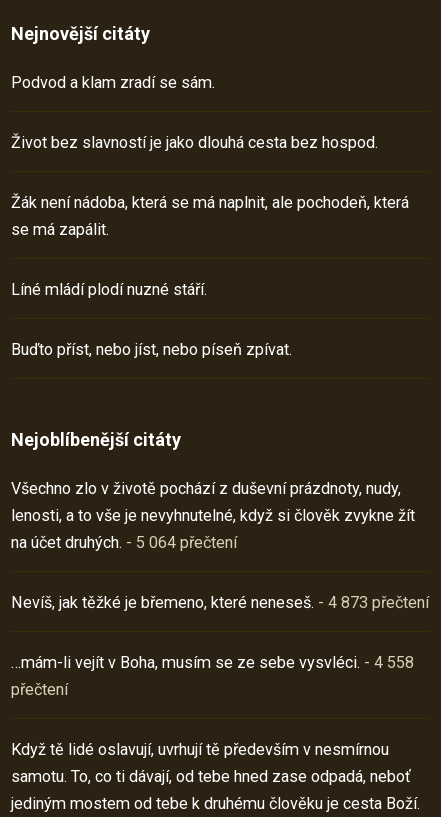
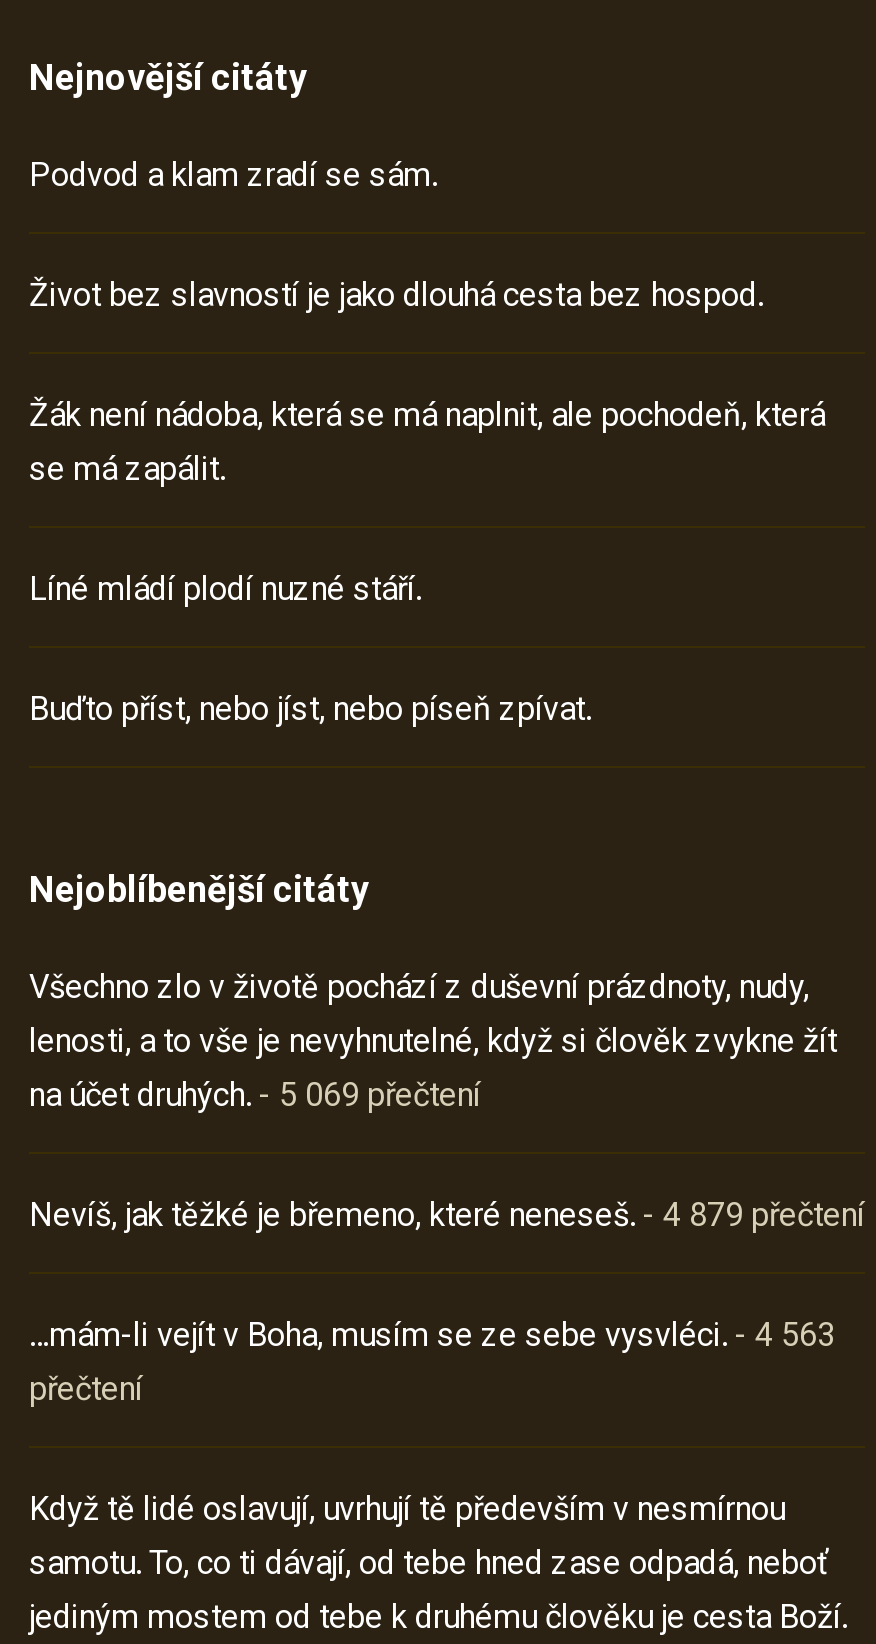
- na účet druhých. - 5 064 přečtení
+ na účet druhých. - 5 069 přečtení

- Nevíš, jak těžké je břemeno, které neneseš. - 4 873 přečtení
+ Nevíš, jak těžké je břemeno, které neneseš. - 4 879 přečtení

- …mám-li vejít v Boha, musím se ze sebe vysvléci. - 4 558
+ …mám-li vejít v Boha, musím se ze sebe vysvléci. - 4 563
